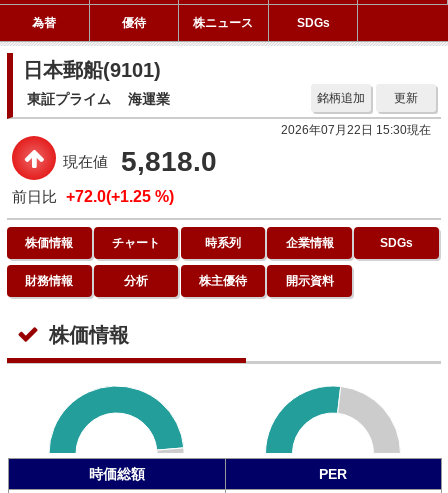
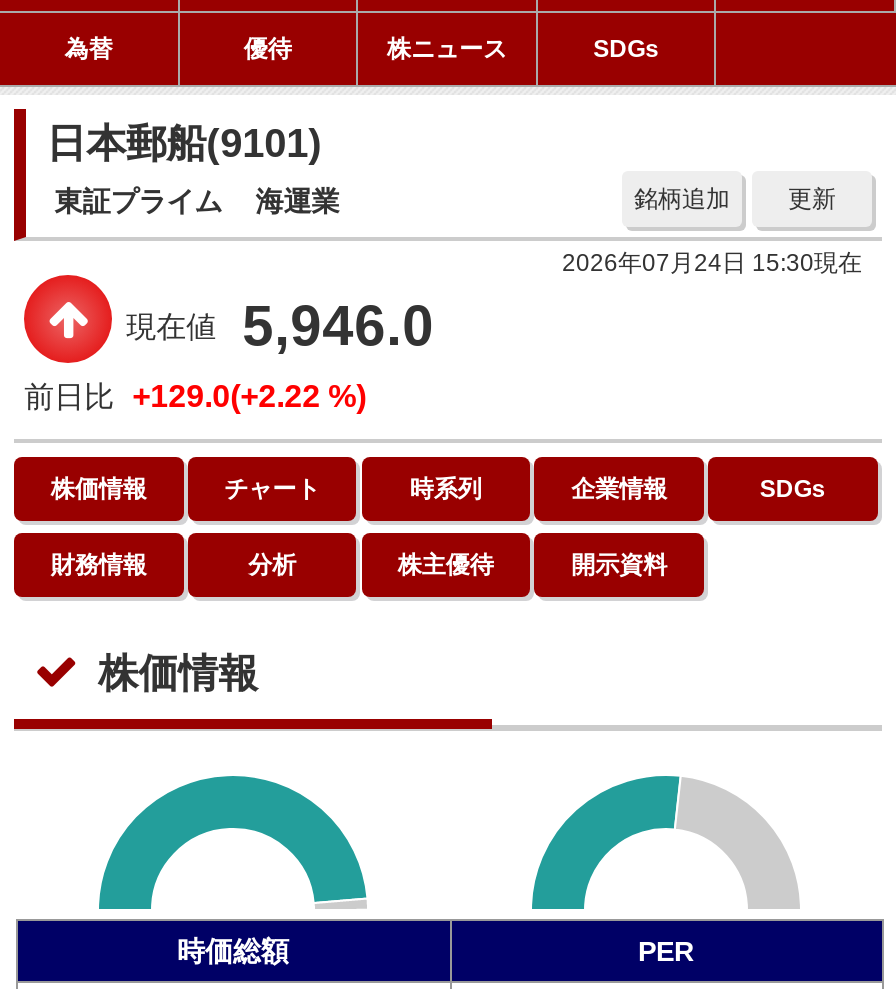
- 2026年07月22日 15:30現在
+ 2026年07月24日 15:30現在

- 現在値 5,818.0
+ 現在値 5,946.0

- 前日比 +72.0(+1.25 %)
+ 前日比 +129.0(+2.22 %)
